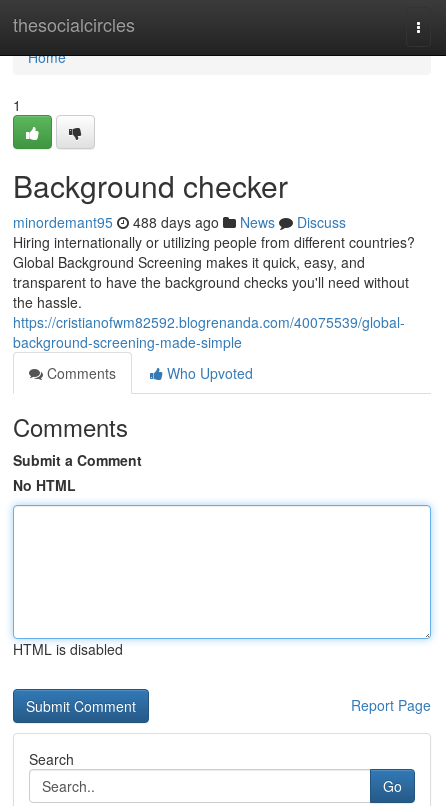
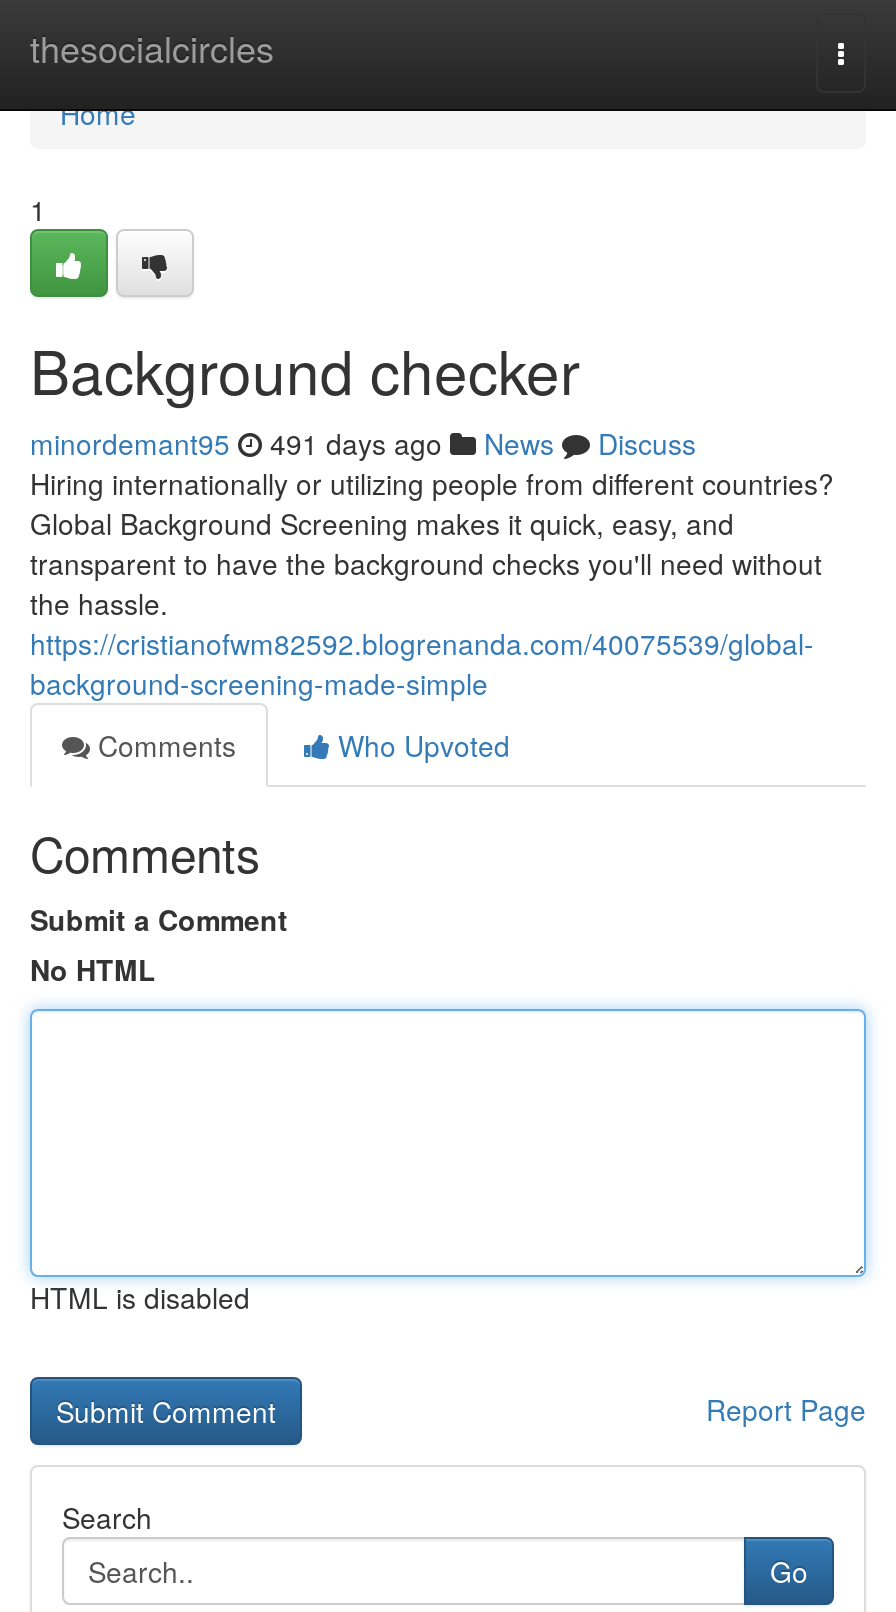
- minordemant95 488 days ago News Discuss
+ minordemant95 491 days ago News Discuss
